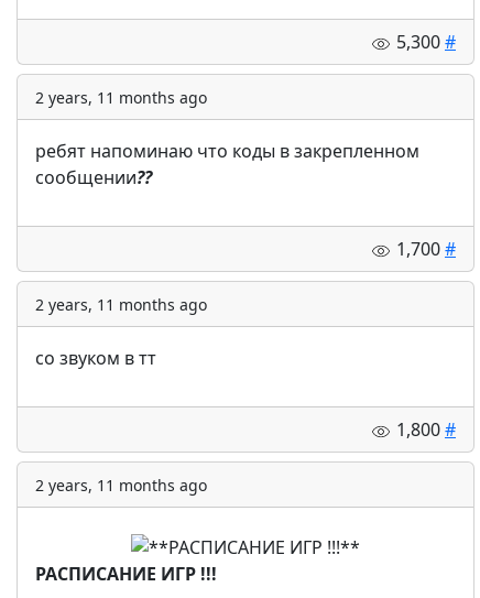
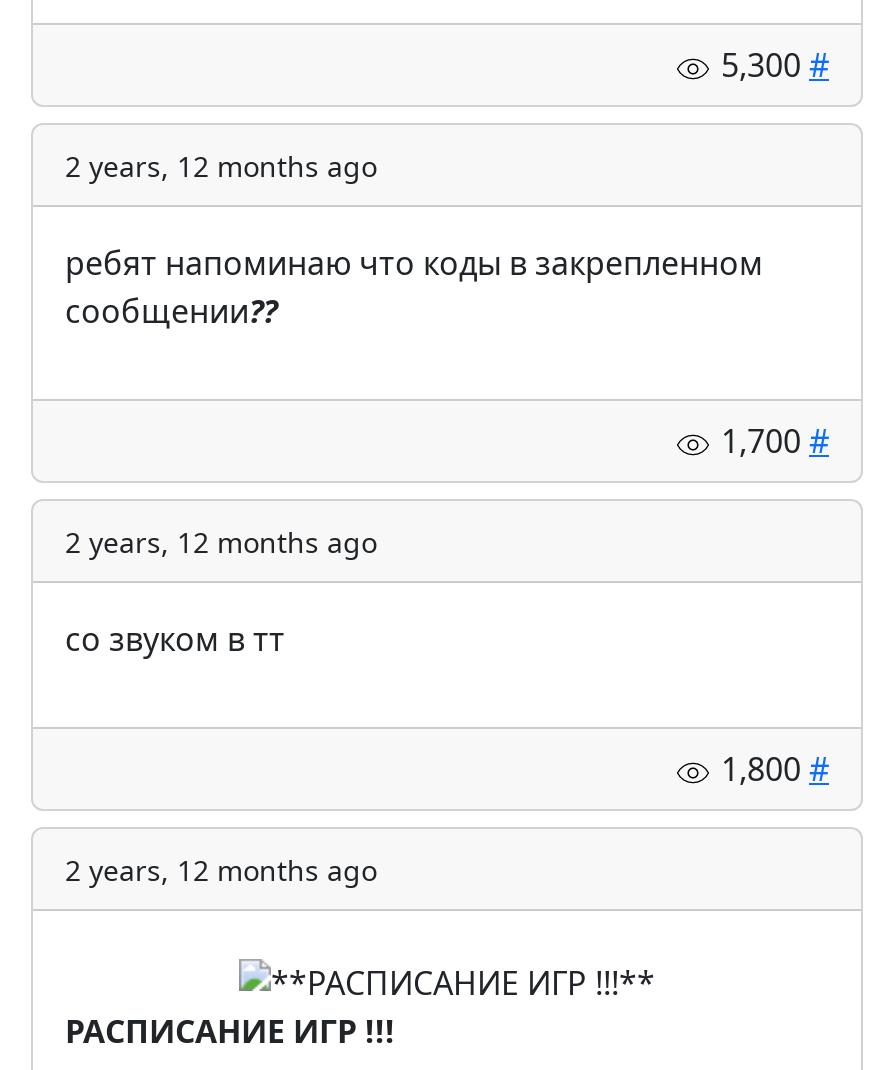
- 2 years, 11 months ago
+ 2 years, 12 months ago

- 2 years, 11 months ago
+ 2 years, 12 months ago

- 2 years, 11 months ago
+ 2 years, 12 months ago
